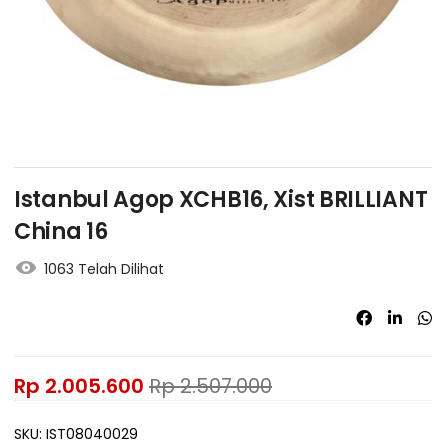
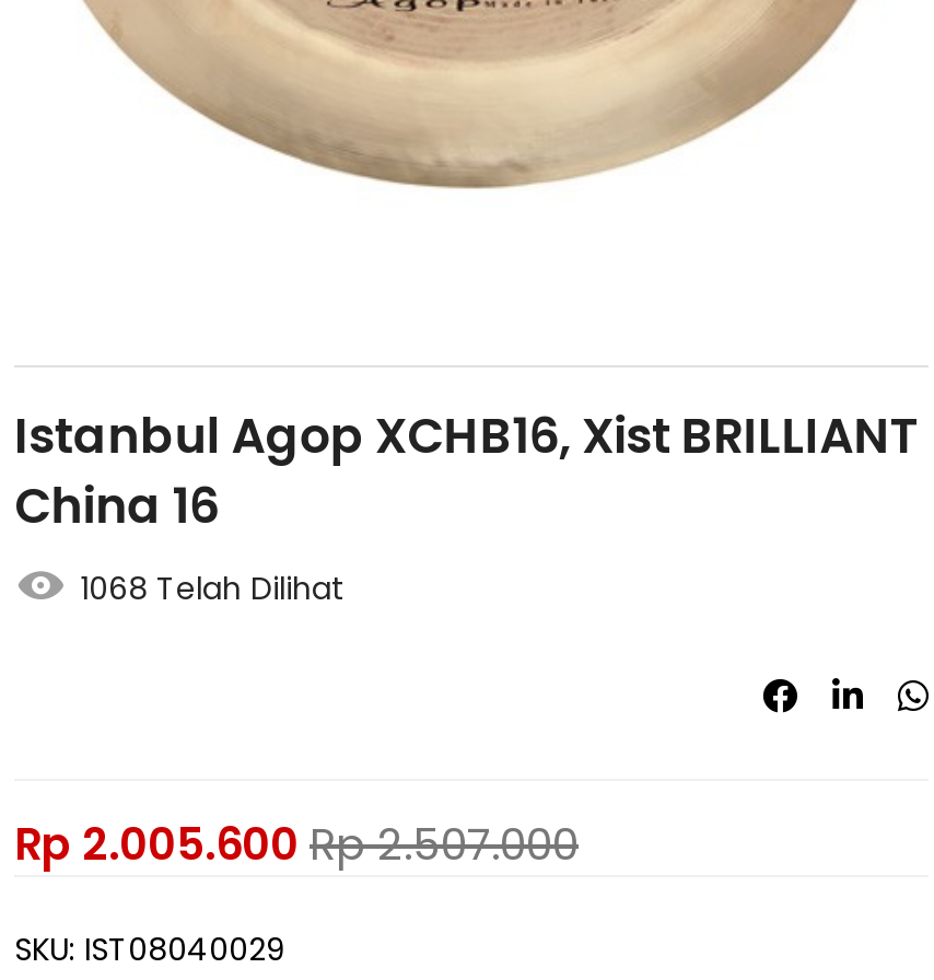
- 1063 Telah Dilihat
+ 1068 Telah Dilihat
